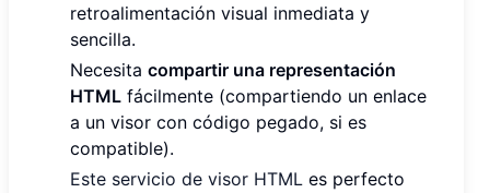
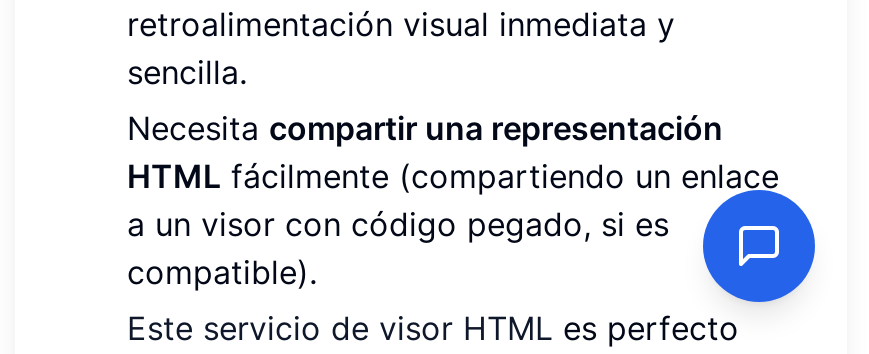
+ [image]
